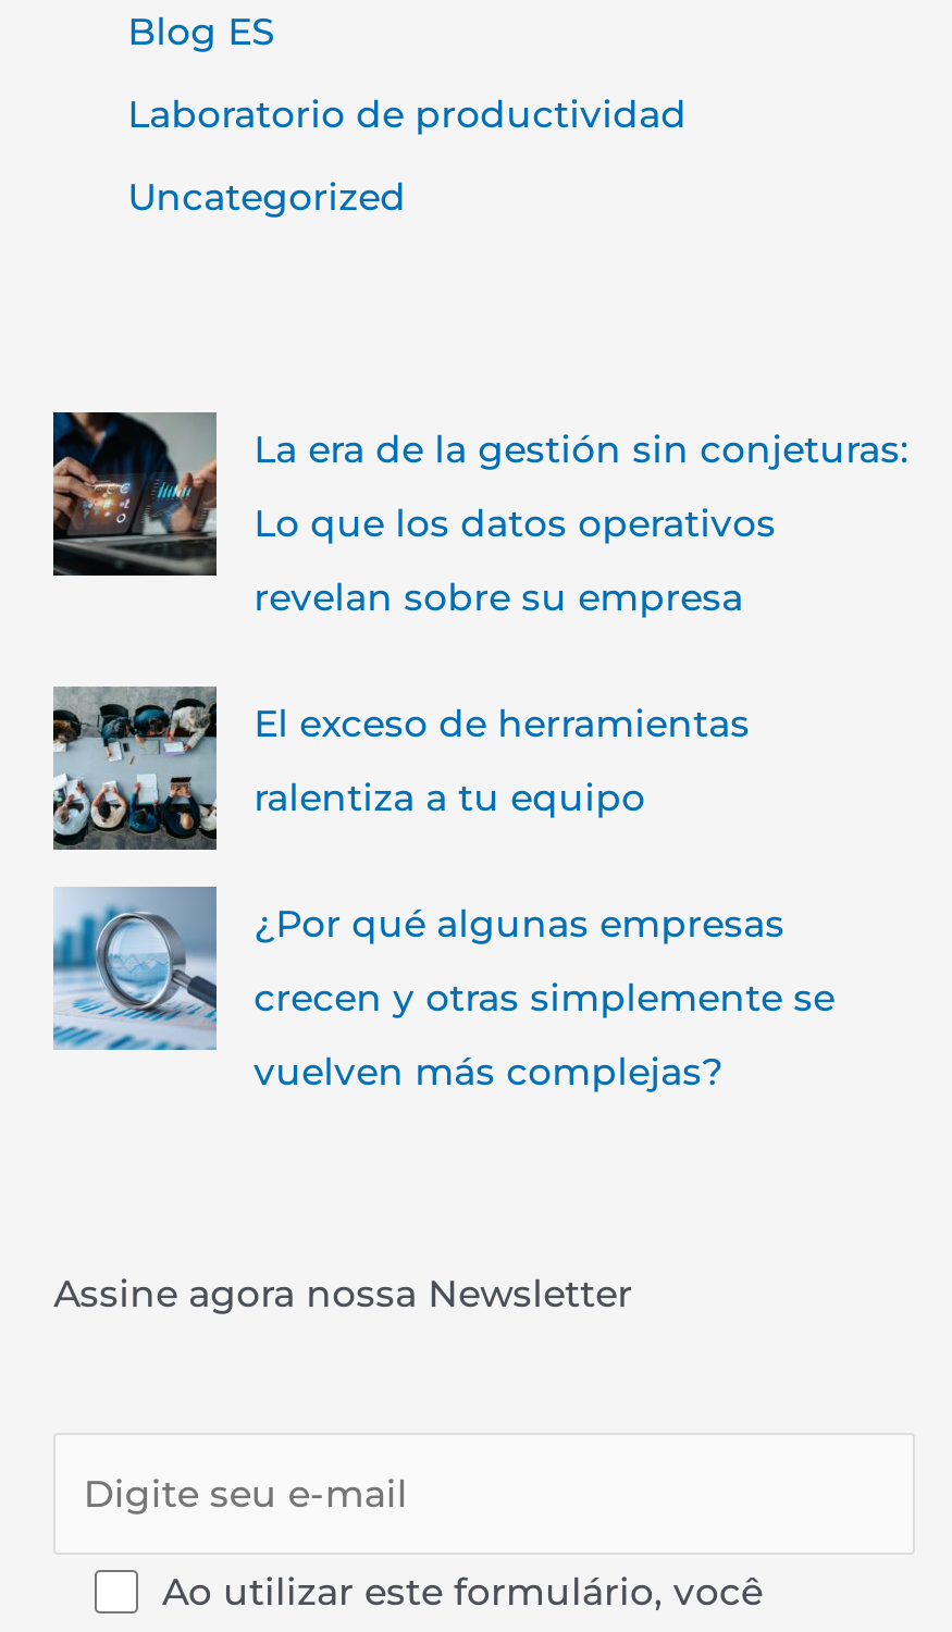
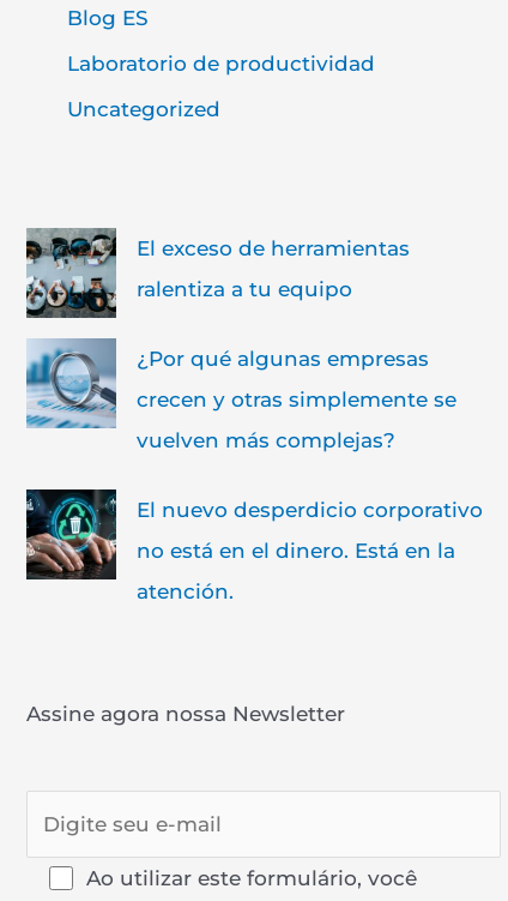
- [image]
- La era de la gestión sin conjeturas:
- Lo que los datos operativos
- revelan sobre su empresa

moved up: [image] | El exceso de herramientas | ralentiza a tu equipo | ¿Por qué algunas empresas | crecen y otras simplemente se | vuelven más complejas?

+ [image]
+ El nuevo desperdicio corporativo
+ no está en el dinero. Está en la
+ atención.
